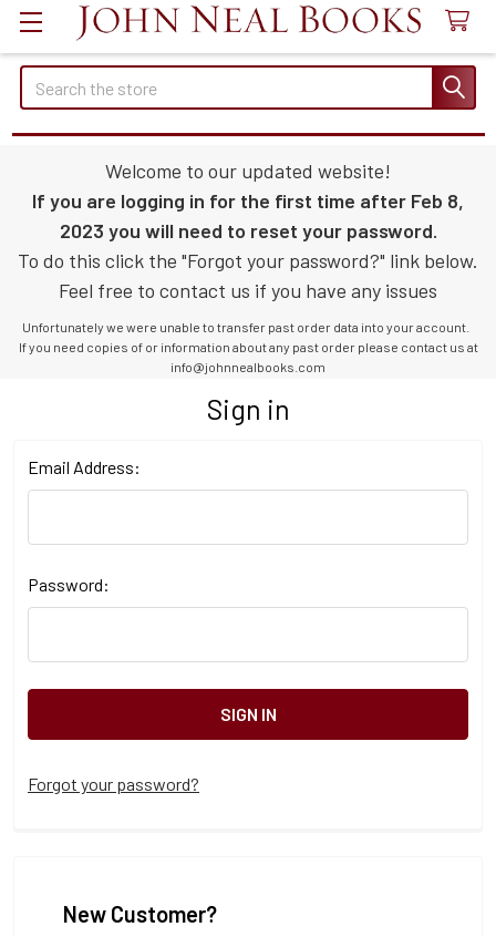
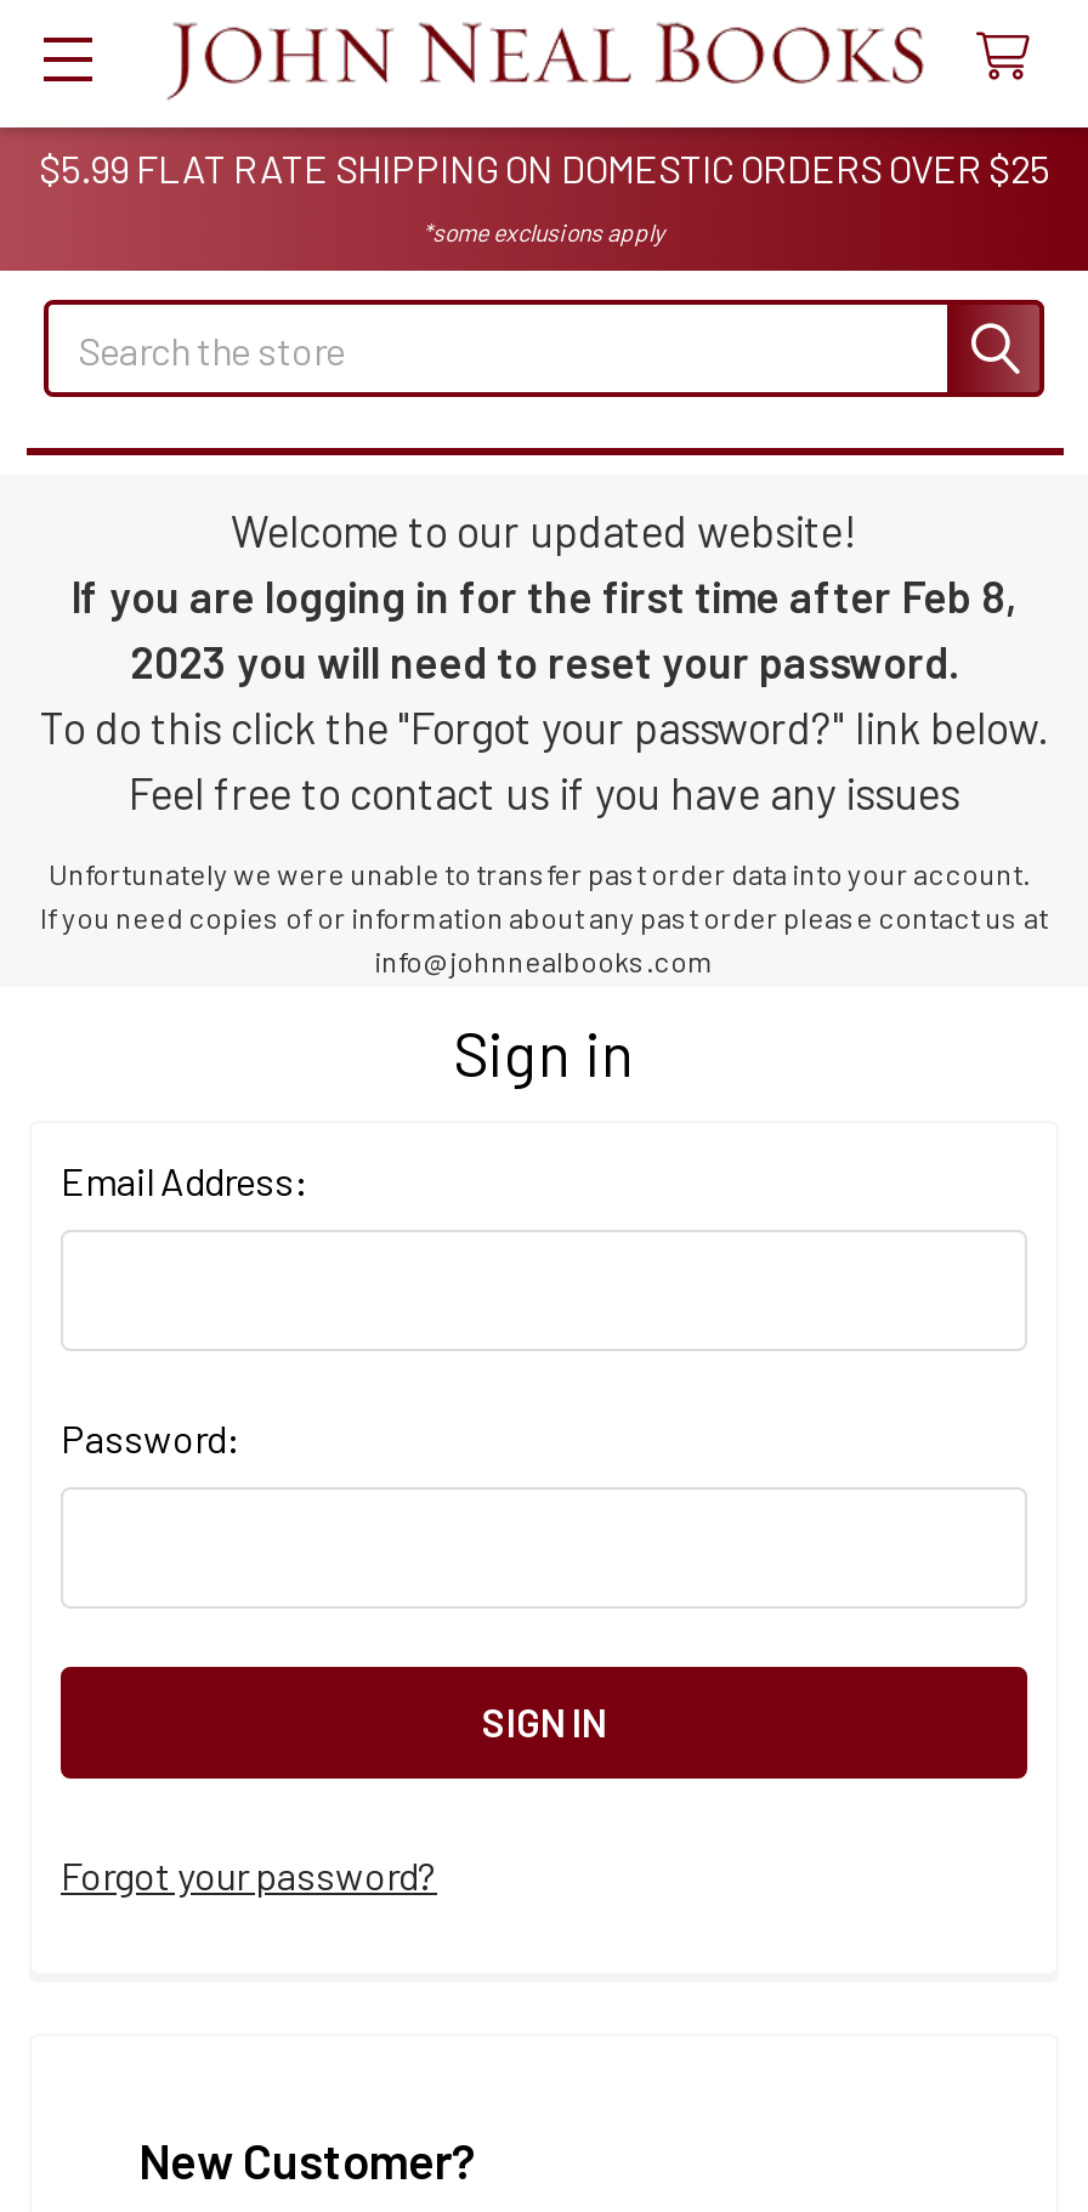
+ $5.99 FLAT RATE SHIPPING ON DOMESTIC ORDERS OVER $25
+ *some exclusions apply
